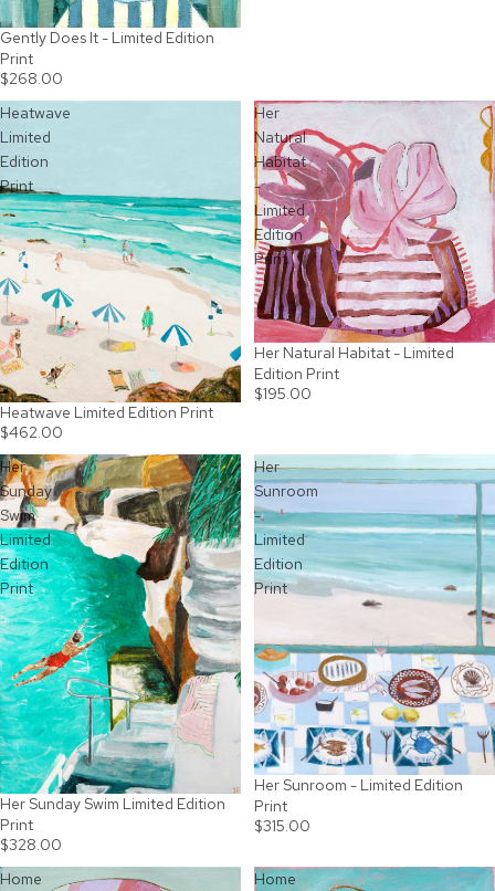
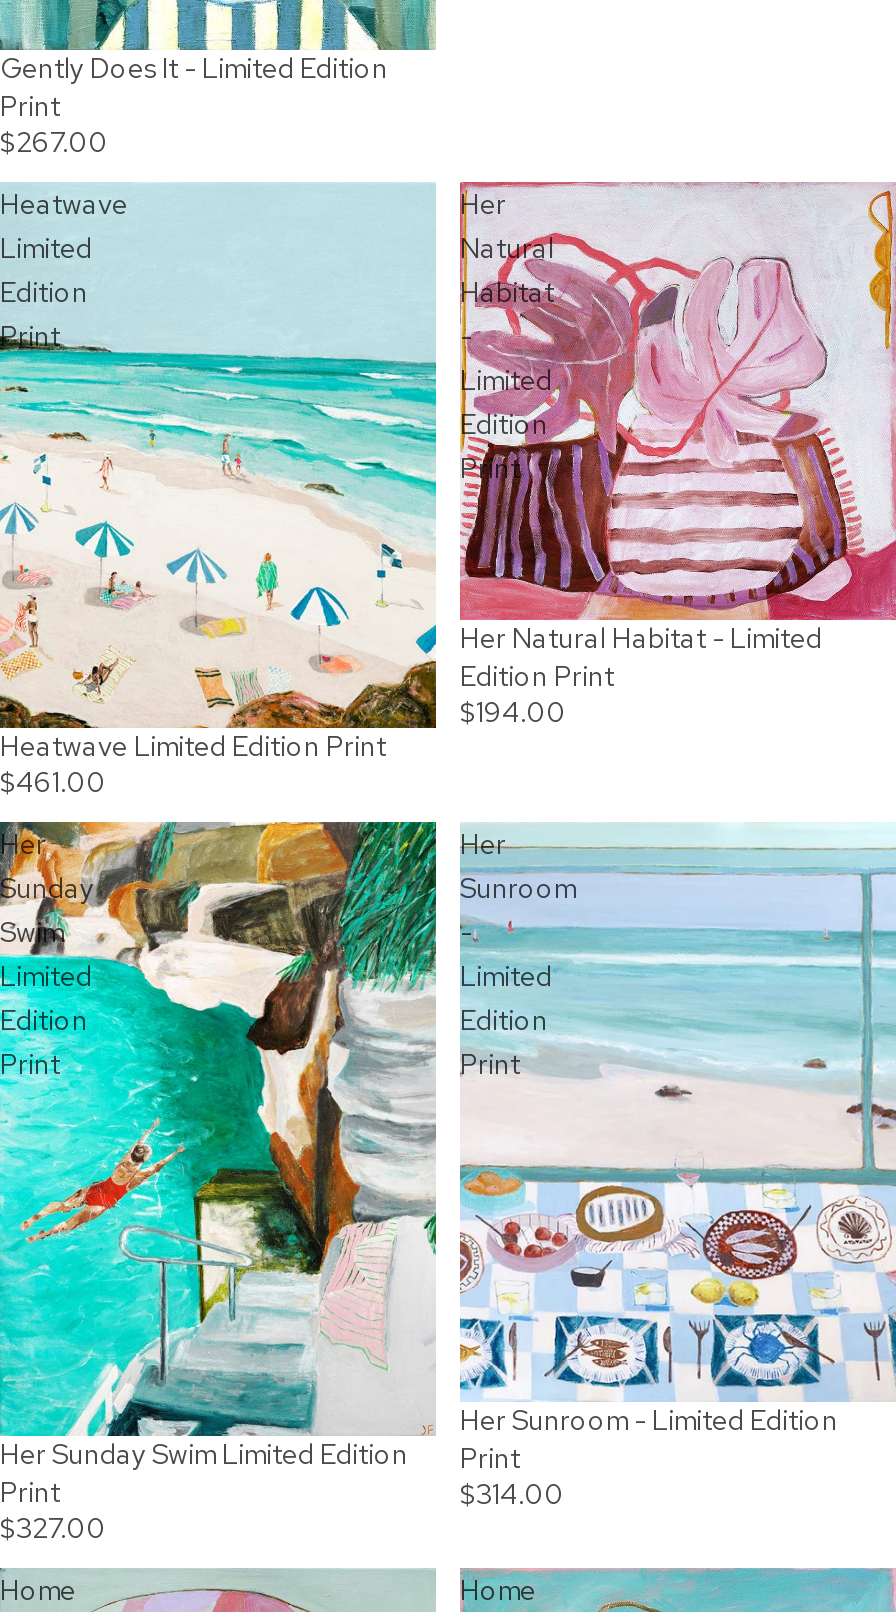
- $268.00
+ $267.00

- $195.00
+ $194.00

- $462.00
+ $461.00

- $315.00
+ $314.00

- $328.00
+ $327.00
